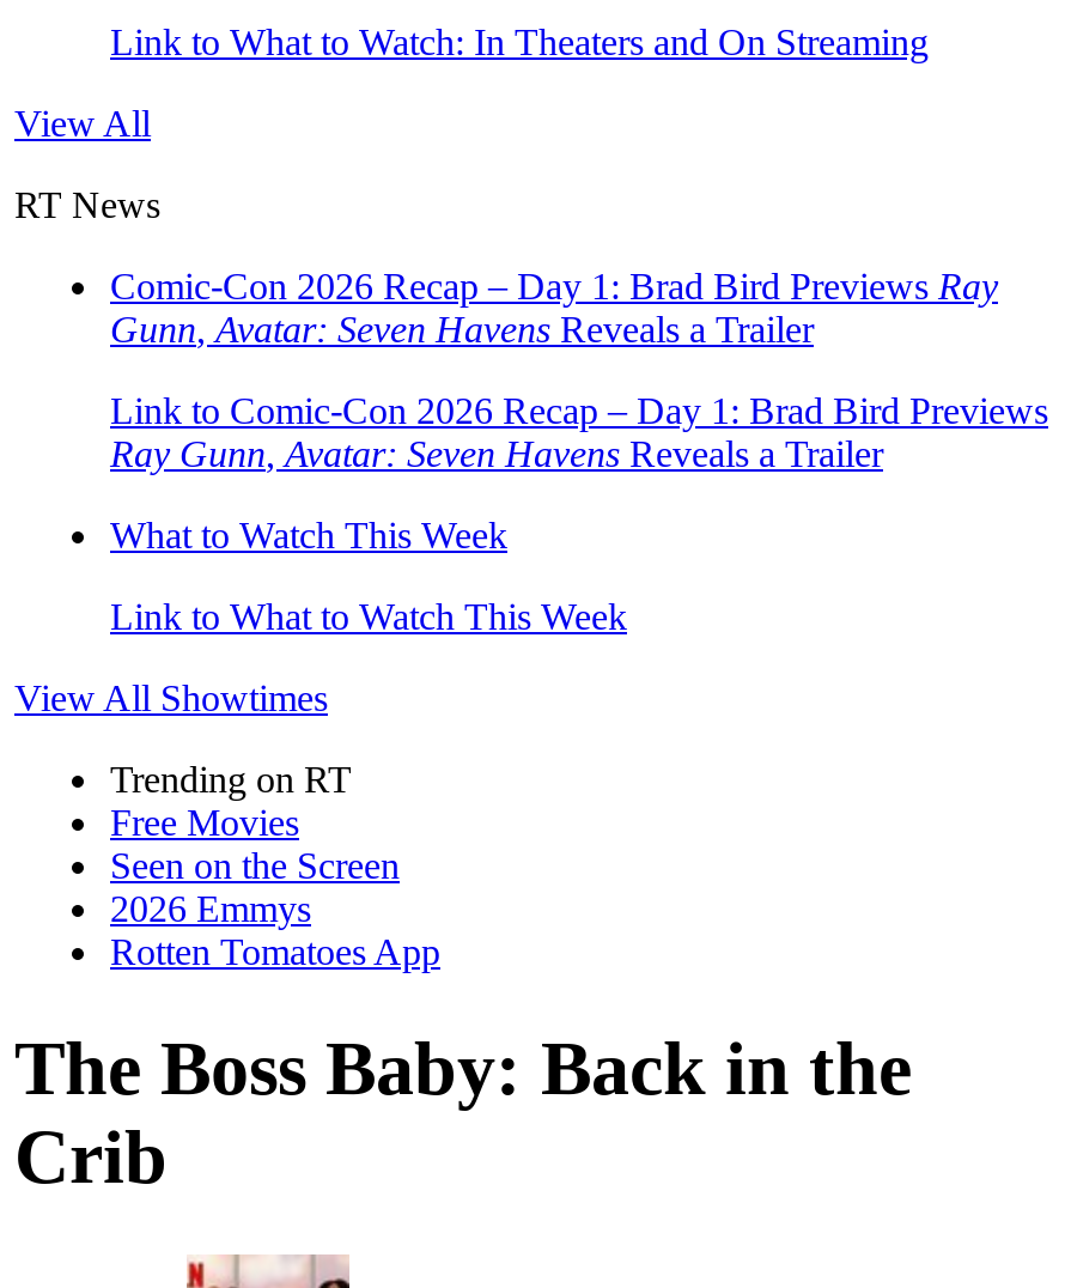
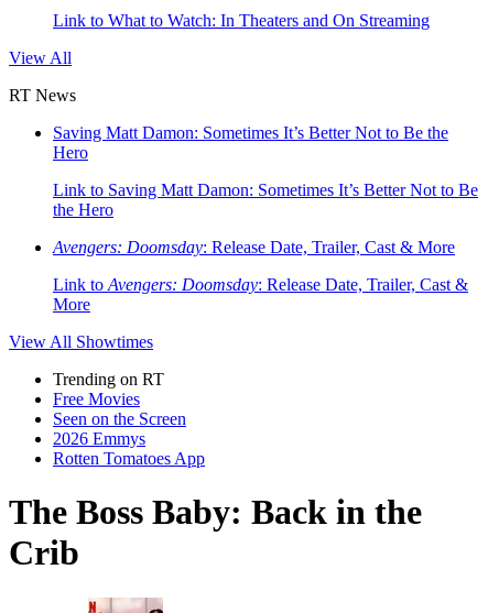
- Comic-Con 2026 Recap – Day 1: Brad Bird Previews Ray
- Gunn, Avatar: Seven Havens Reveals a Trailer
+ Saving Matt Damon: Sometimes It’s Better Not to Be the
+ Hero

- Link to Comic-Con 2026 Recap – Day 1: Brad Bird Previews
- Ray Gunn, Avatar: Seven Havens Reveals a Trailer
+ Link to Saving Matt Damon: Sometimes It’s Better Not to Be
+ the Hero

- What to Watch This Week
+ Avengers: Doomsday: Release Date, Trailer, Cast & More

- Link to What to Watch This Week
+ Link to Avengers: Doomsday: Release Date, Trailer, Cast &
+ More
